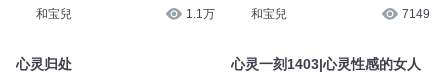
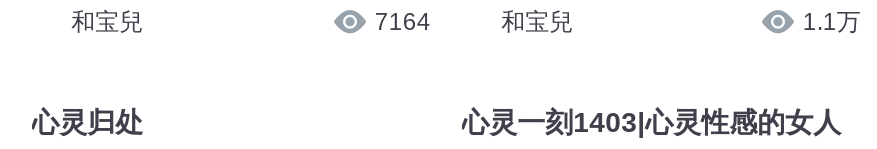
- 1.1万
+ 7164

- 7149
+ 1.1万
